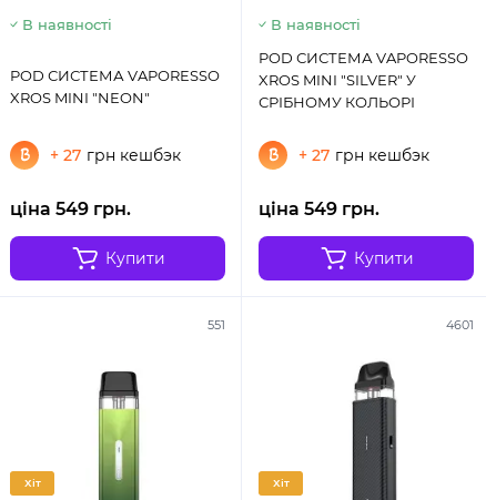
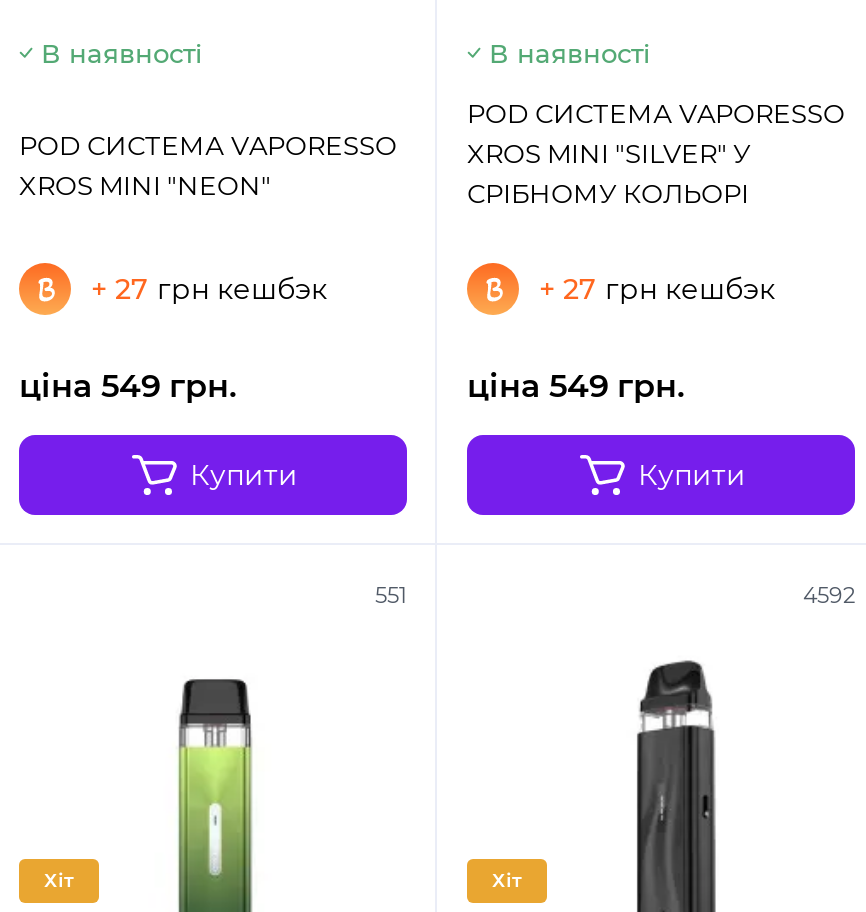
- 4601
+ 4592
